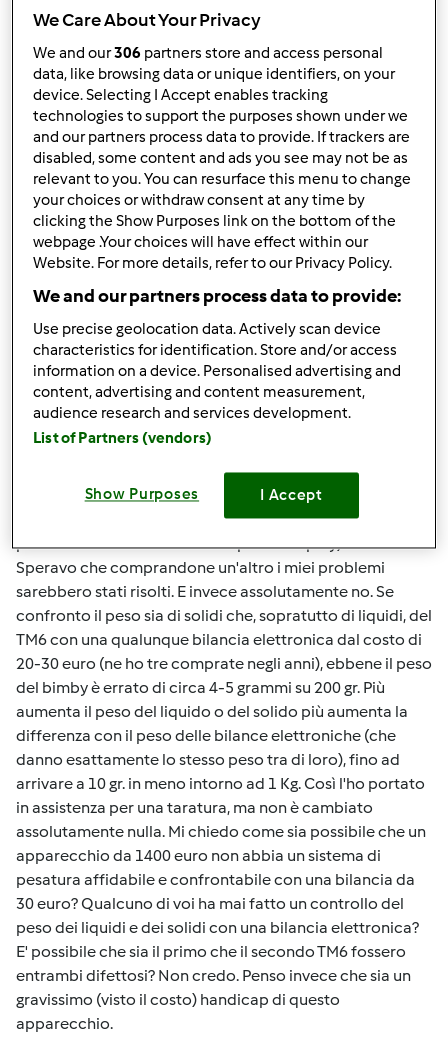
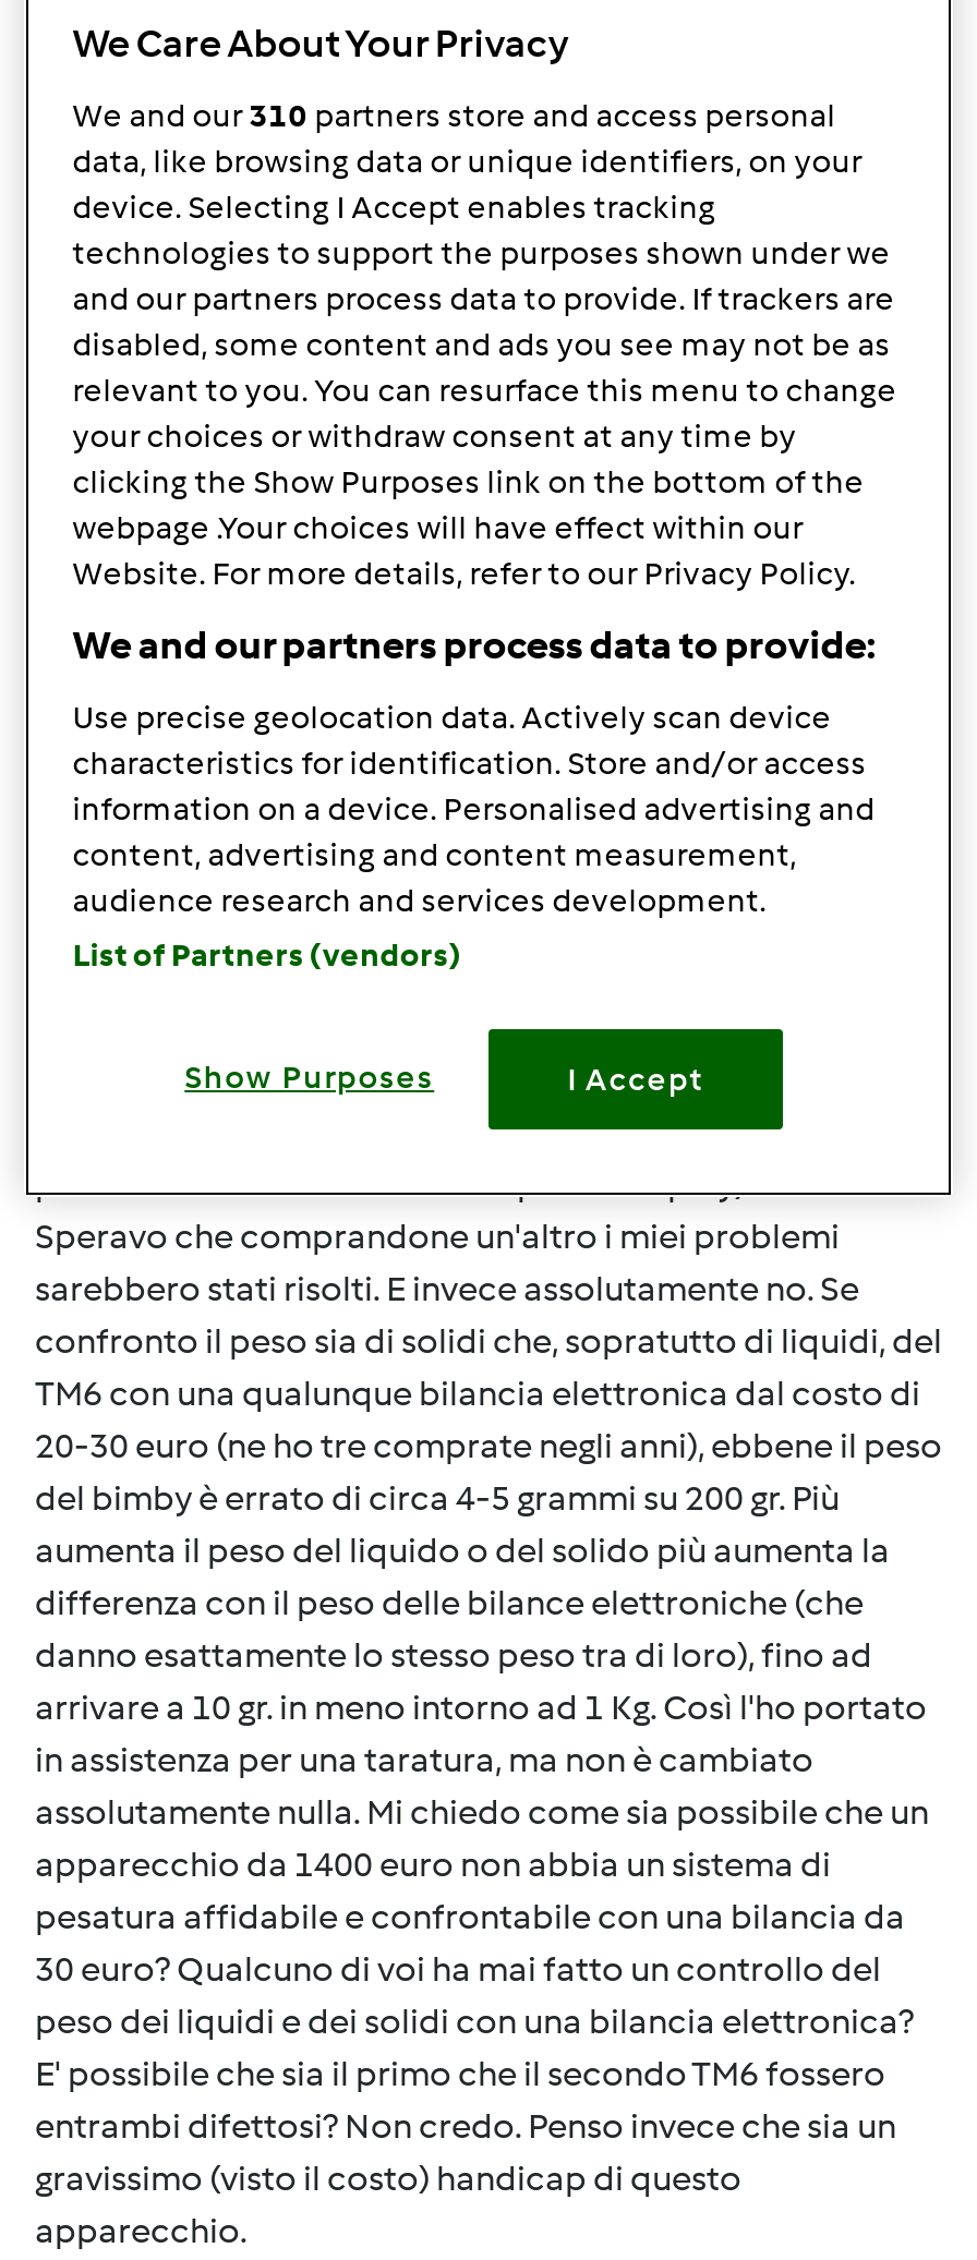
- We and our306 partners store and access personal
+ We and our310 partners store and access personal
